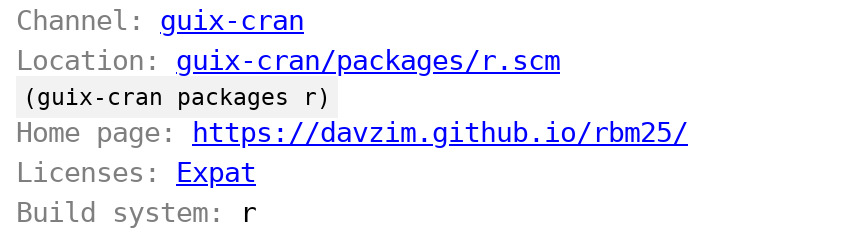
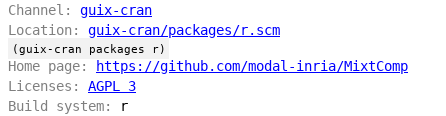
- Home page: https://davzim.github.io/rbm25/
- Licenses: Expat
+ Home page: https://github.com/modal-inria/MixtComp
+ Licenses: AGPL 3
